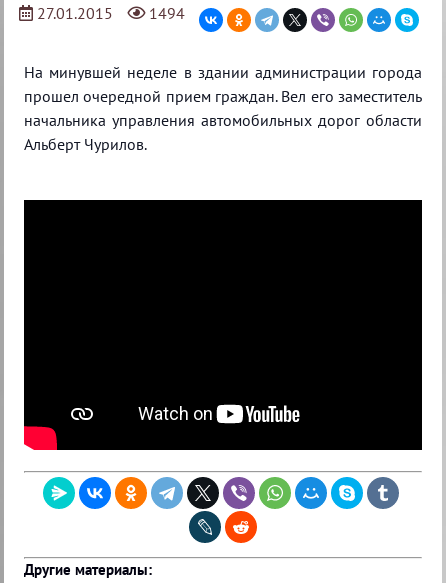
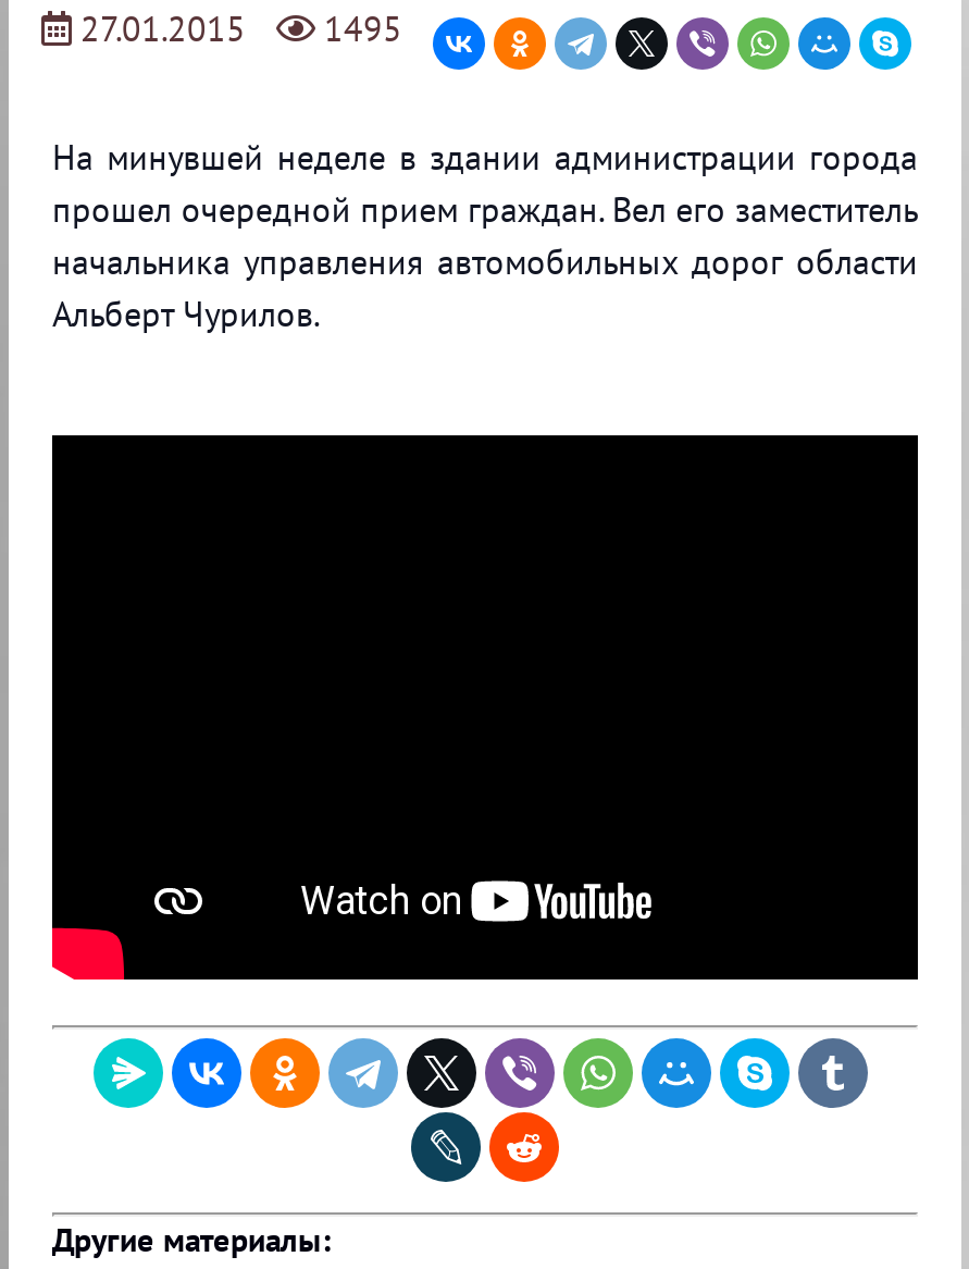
- 27.01.2015 1494
+ 27.01.2015 1495
